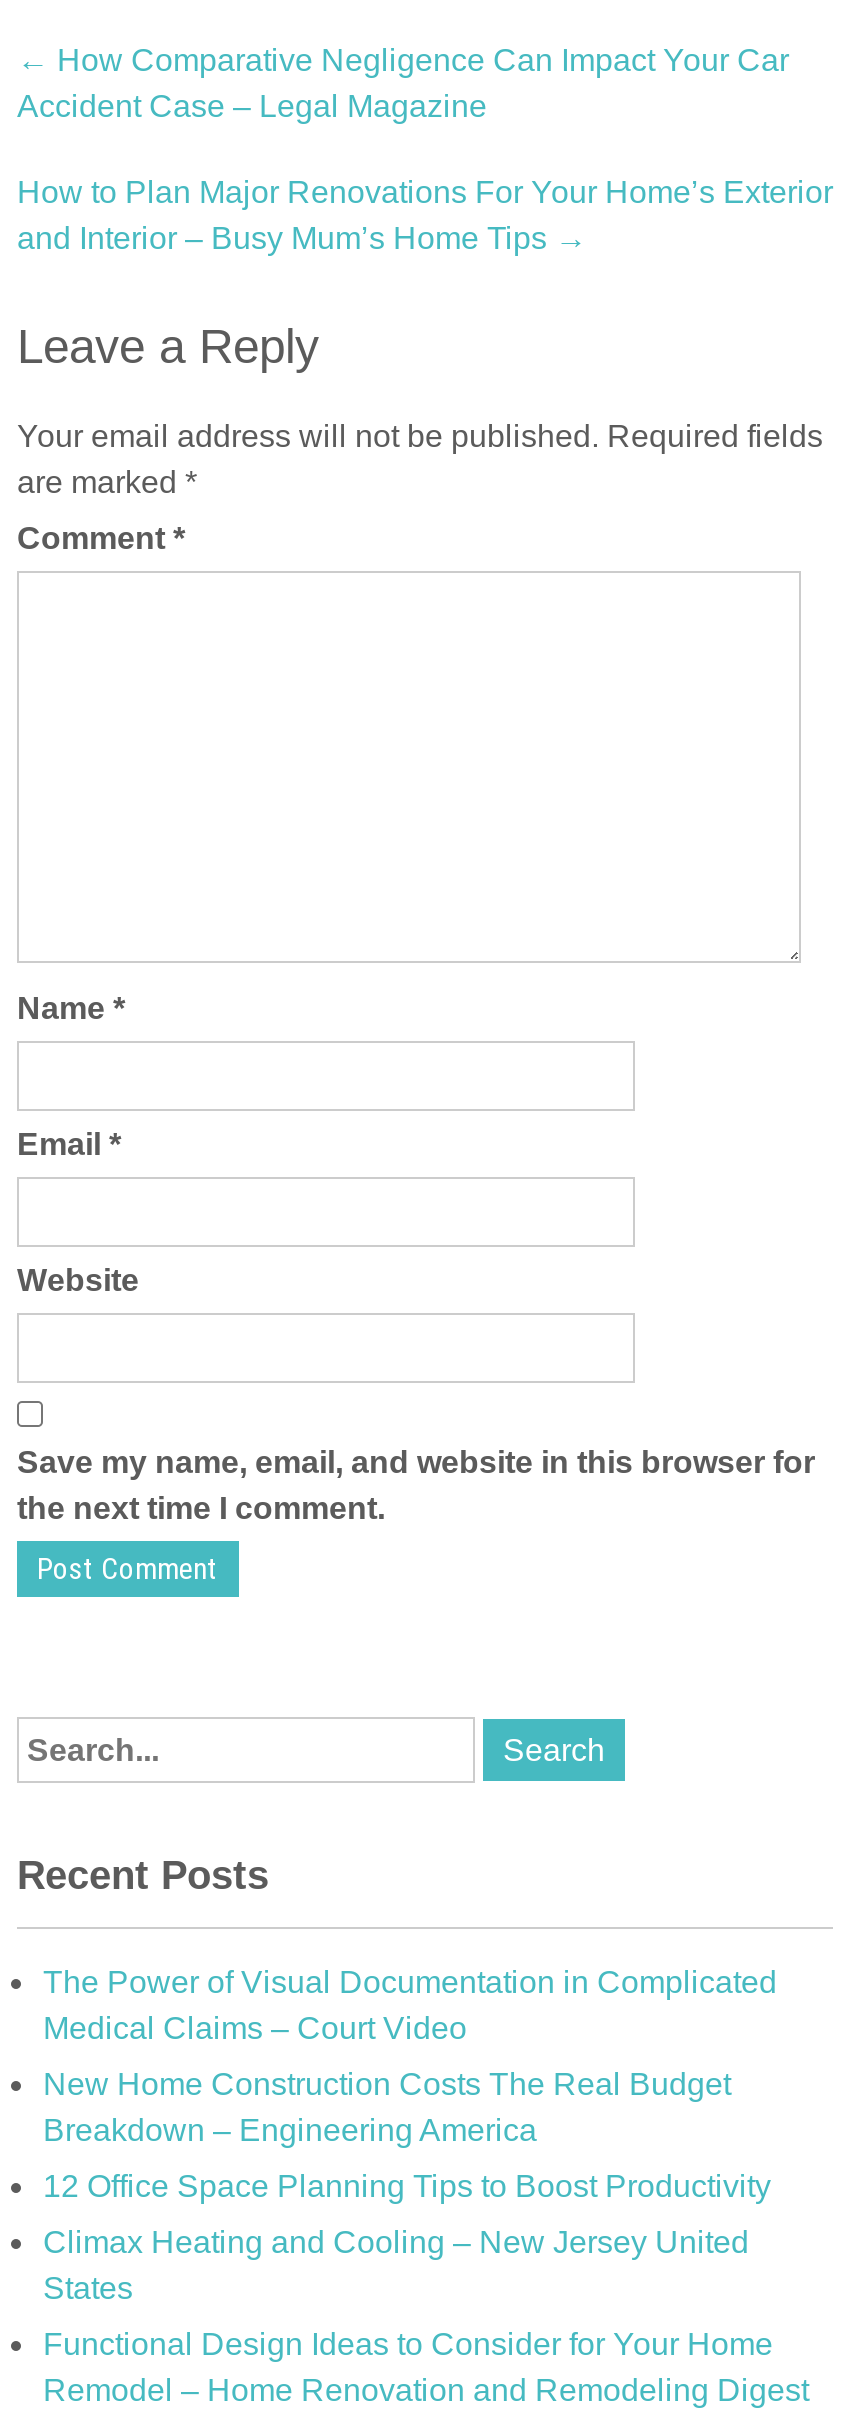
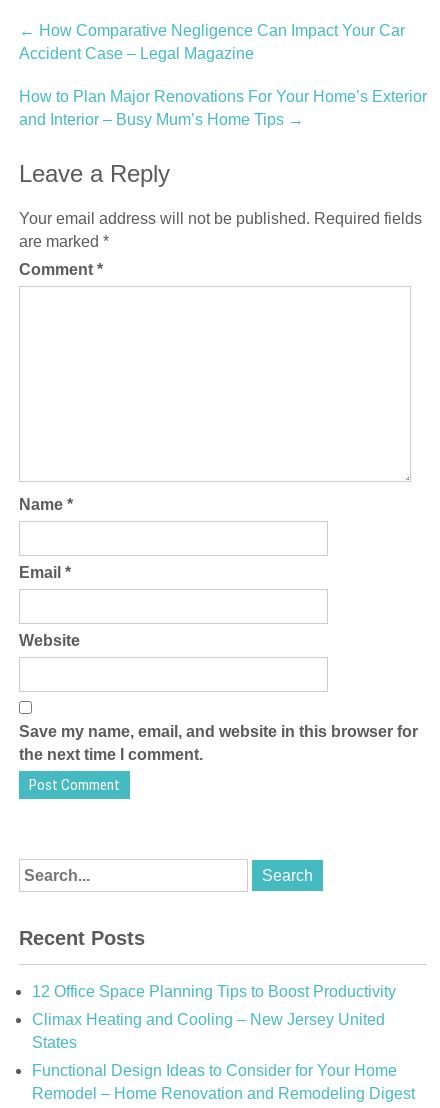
- The Power of Visual Documentation in Complicated
- Medical Claims – Court Video
- New Home Construction Costs The Real Budget
- Breakdown – Engineering America
